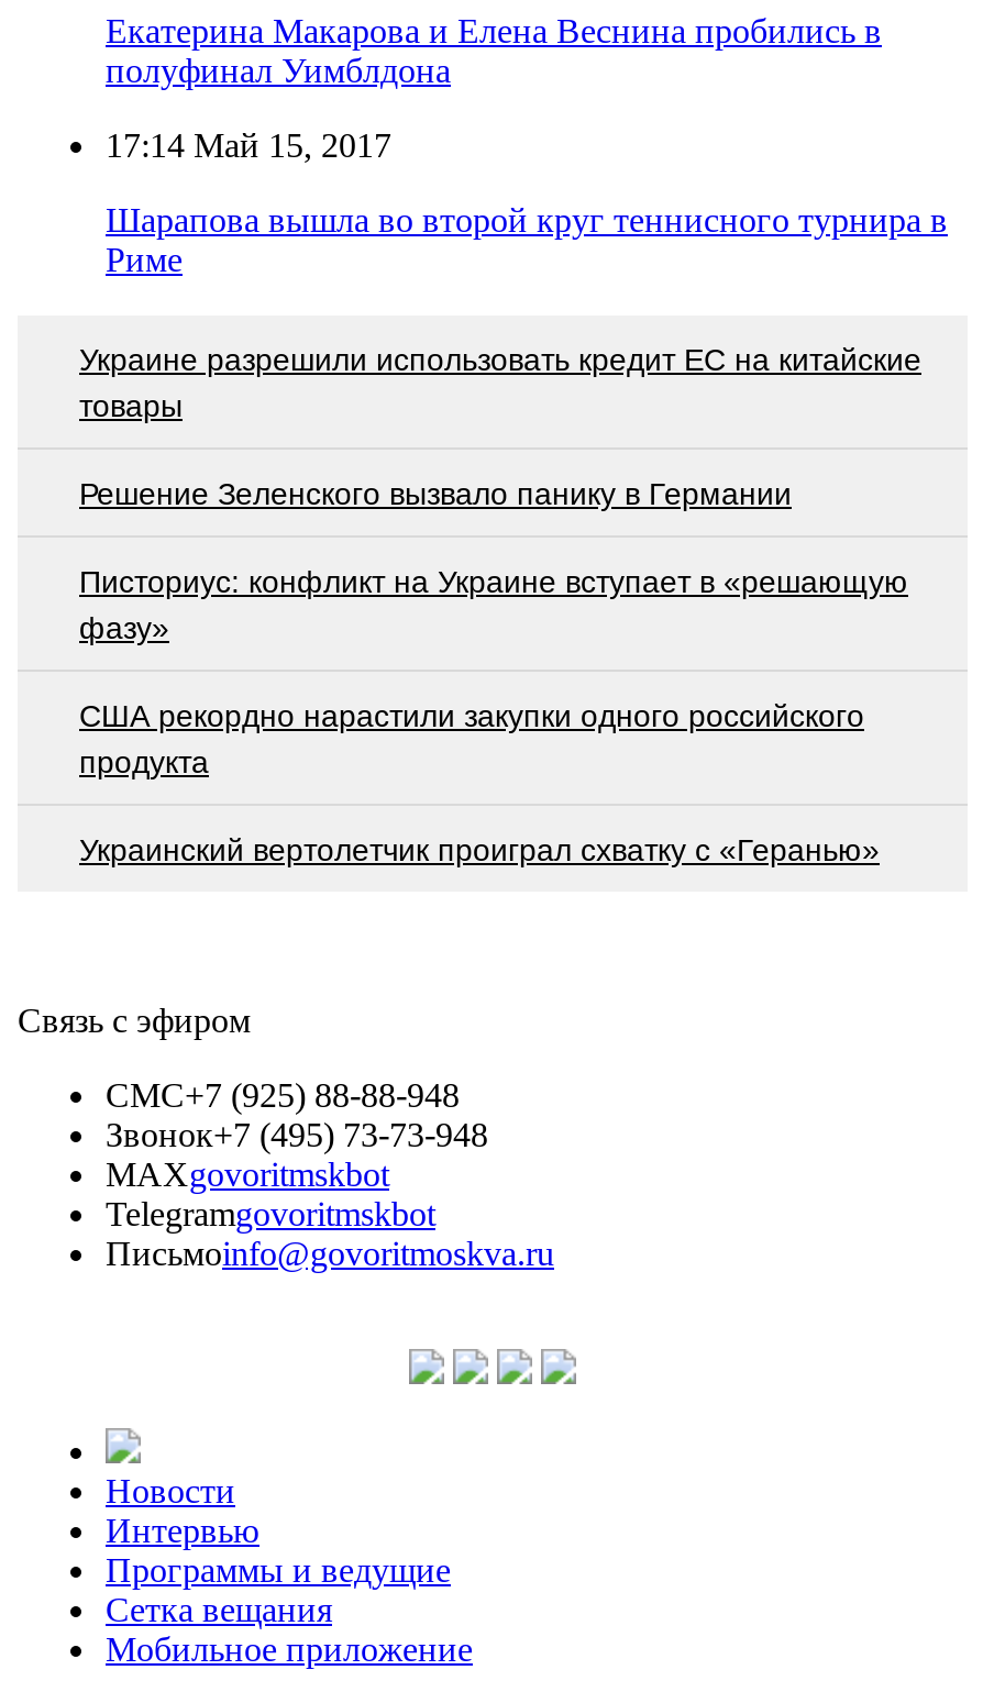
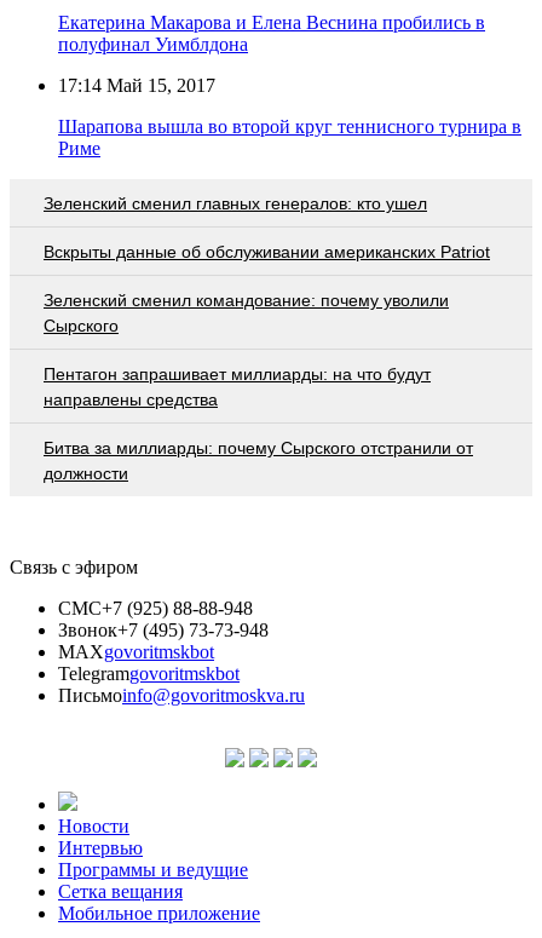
- Украине разрешили использовать кредит ЕС на китайские
- товары
+ Зеленский сменил главных генералов: кто ушел

- Решение Зеленского вызвало панику в Германии
+ Вскрыты данные об обслуживании американских Patriot

- Писториус: конфликт на Украине вступает в «решающую
- фазу»
+ Зеленский сменил командование: почему уволили
+ Сырского

- США рекордно нарастили закупки одного российского
- продукта
+ Пентагон запрашивает миллиарды: на что будут
+ направлены средства

- Украинский вертолетчик проиграл схватку с «Геранью»
+ Битва за миллиарды: почему Сырского отстранили от
+ должности
